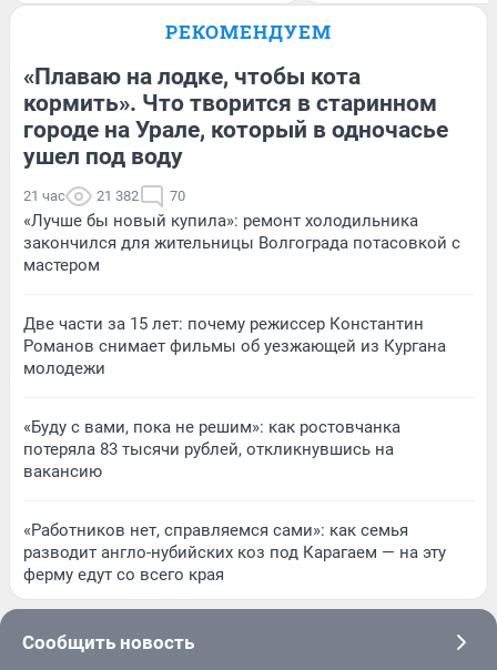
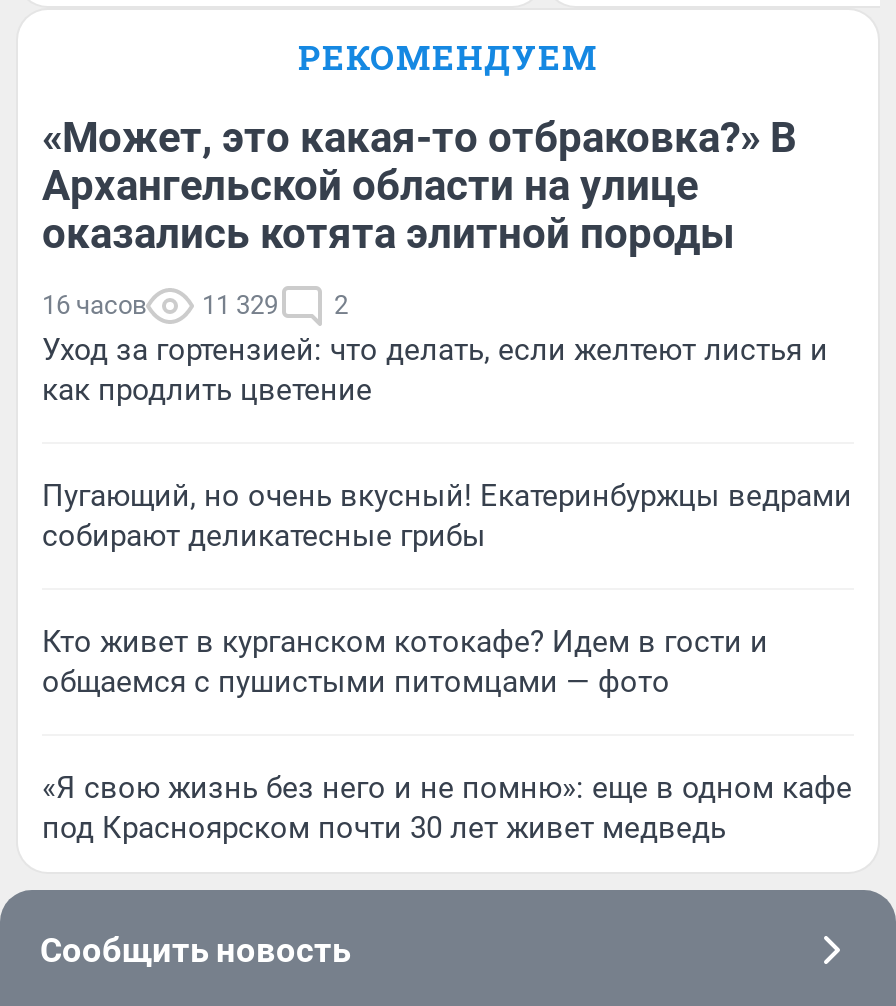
- «Плаваю на лодке, чтобы кота
- кормить». Что творится в старинном
- городе на Урале, который в одночасье
- ушел под воду
+ «Может, это какая-то отбраковка?» В
+ Архангельской области на улице
+ оказались котята элитной породы

- 21 час
- 21 382
- 70
- «Лучше бы новый купила»: ремонт холодильника
- закончился для жительницы Волгограда потасовкой с
- мастером
+ 16 часов
+ 11 329
+ 2
+ Уход за гортензией: что делать, если желтеют листья и
+ как продлить цветение

- Две части за 15 лет: почему режиссер Константин
- Романов снимает фильмы об уезжающей из Кургана
- молодежи
+ Пугающий, но очень вкусный! Екатеринбуржцы ведрами
+ собирают деликатесные грибы

- «Буду с вами, пока не решим»: как ростовчанка
- потеряла 83 тысячи рублей, откликнувшись на
- вакансию
+ Кто живет в курганском котокафе? Идем в гости и
+ общаемся с пушистыми питомцами — фото

- «Работников нет, справляемся сами»: как семья
- разводит англо-нубийских коз под Карагаем — на эту
- ферму едут со всего края
+ «Я свою жизнь без него и не помню»: еще в одном кафе
+ под Красноярском почти 30 лет живет медведь
